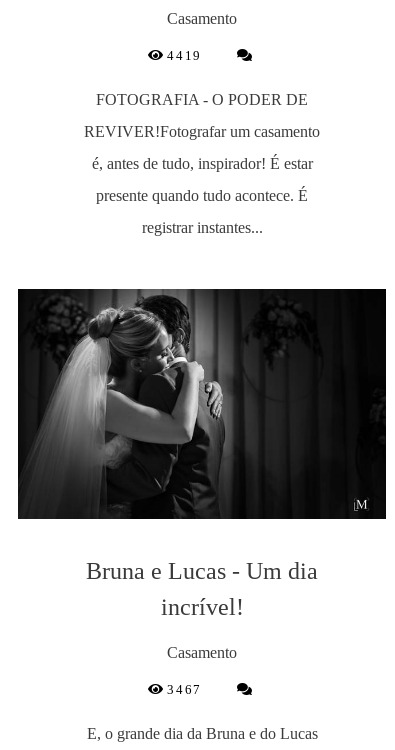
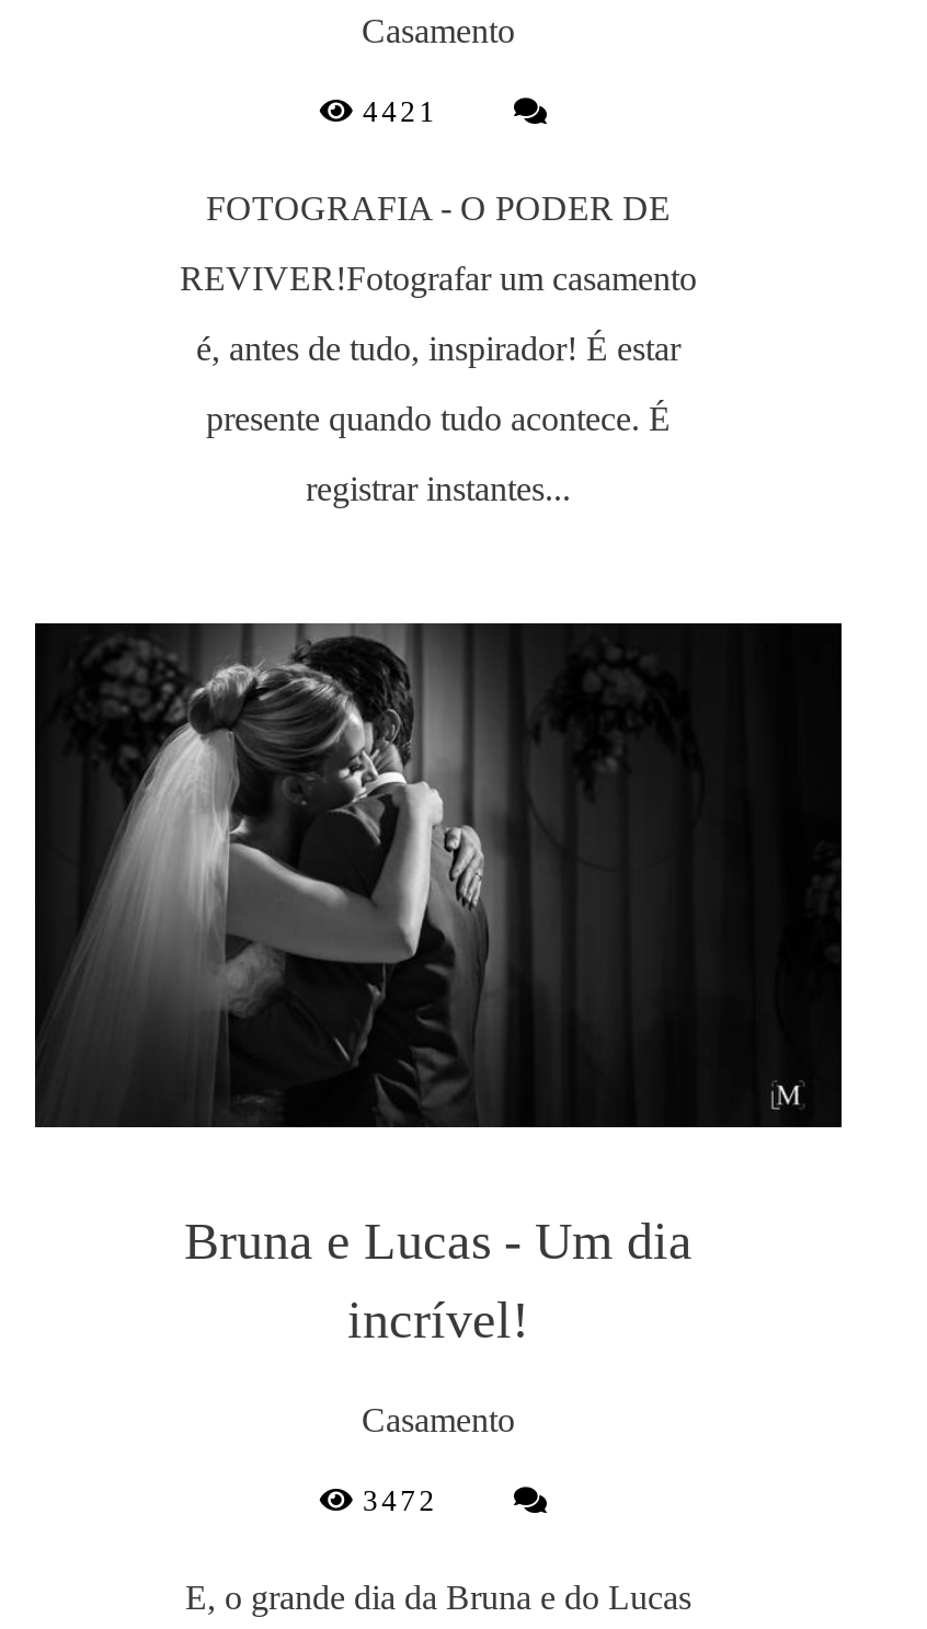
- 4419
+ 4421

- 3467
+ 3472
